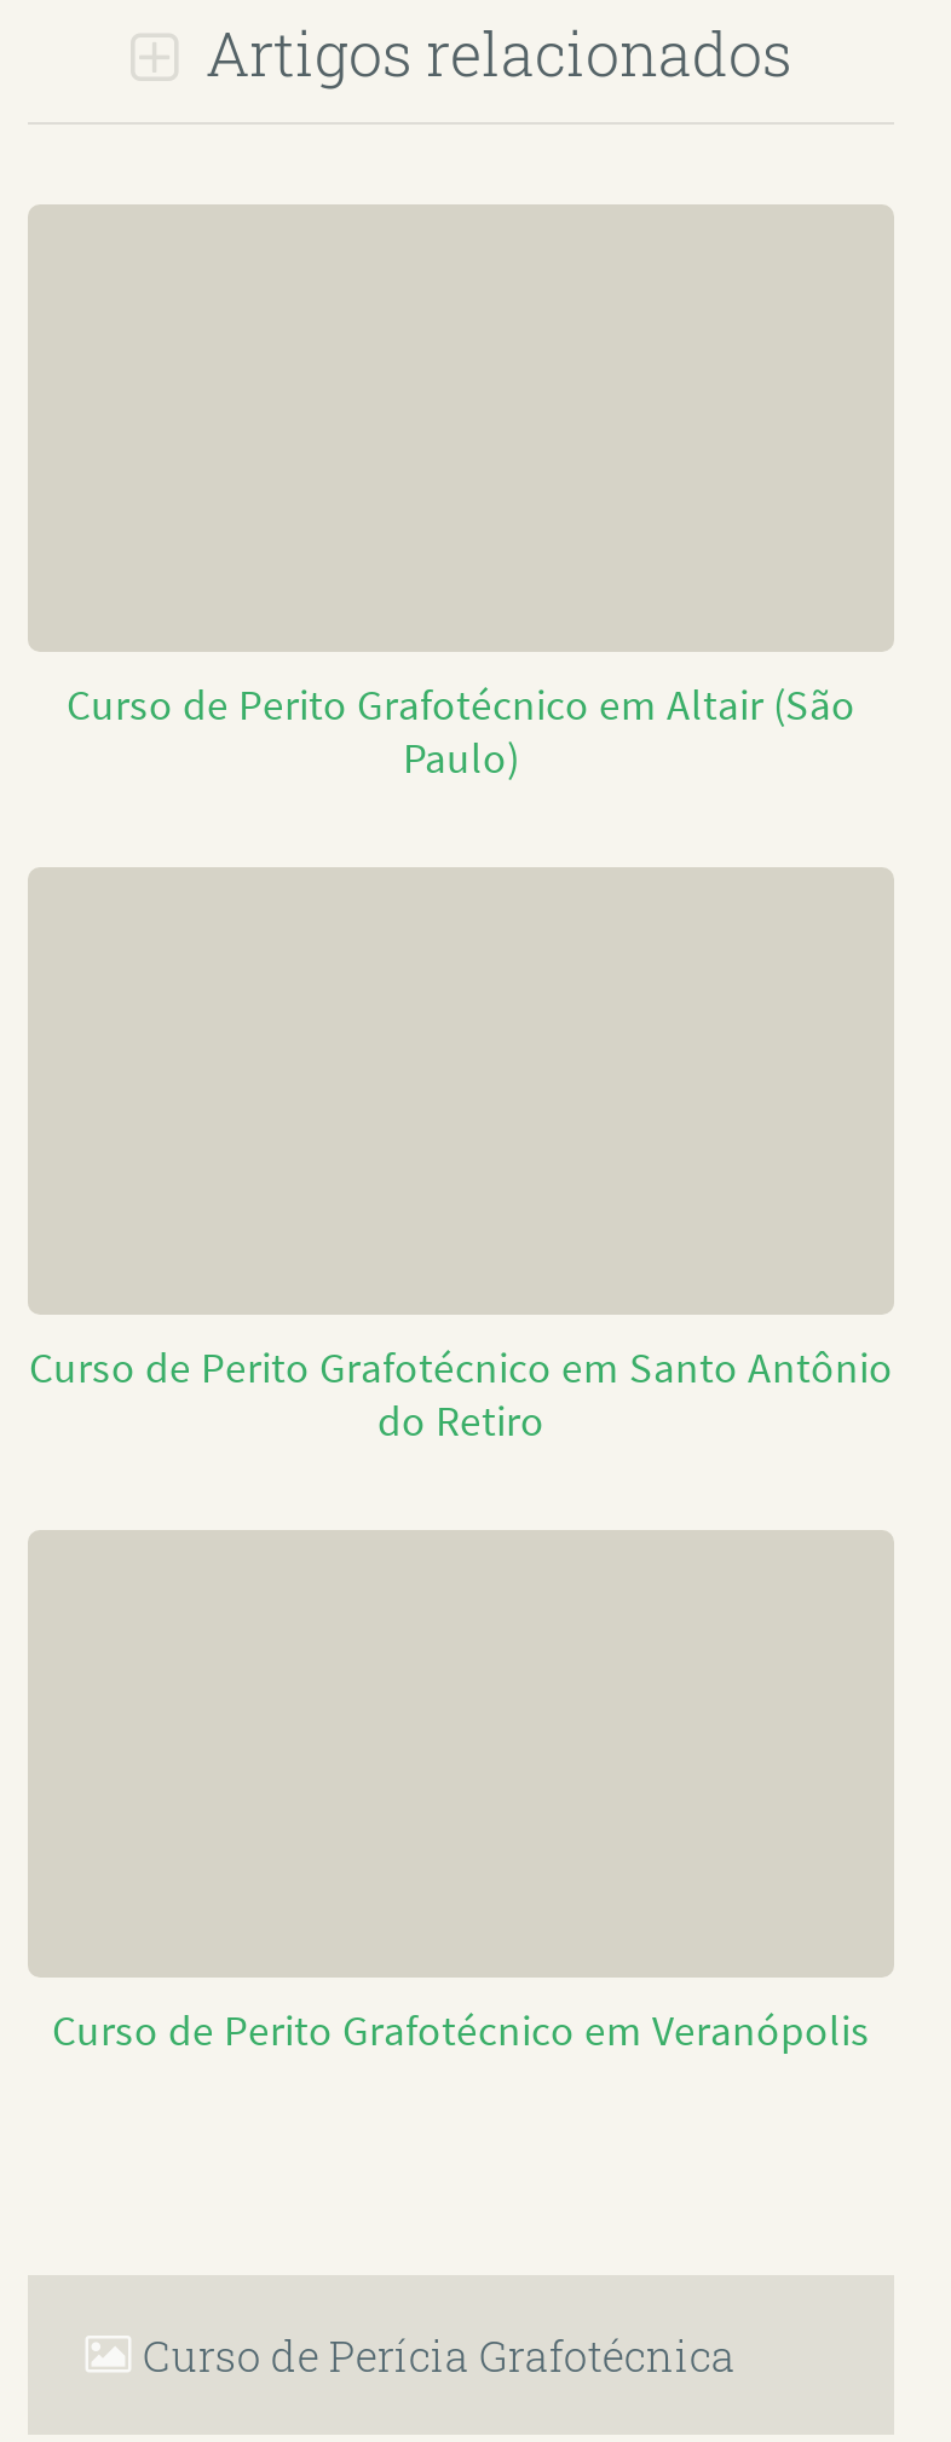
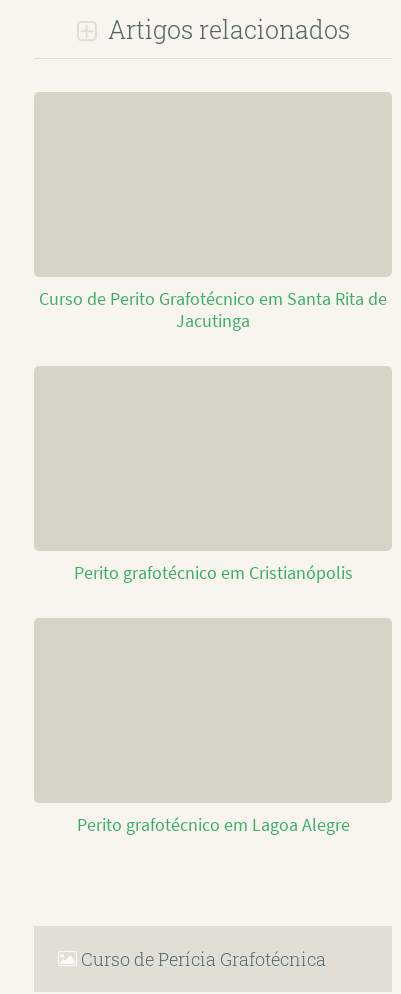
- Curso de Perito Grafotécnico em Altair (São
- Paulo)
+ Curso de Perito Grafotécnico em Santa Rita de
+ Jacutinga

- Curso de Perito Grafotécnico em Santo Antônio
- do Retiro
+ Perito grafotécnico em Cristianópolis

- Curso de Perito Grafotécnico em Veranópolis
+ Perito grafotécnico em Lagoa Alegre
